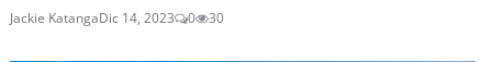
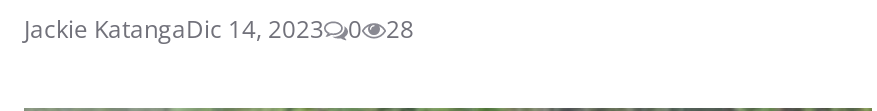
- Jackie KatangaDic 14, 2023 0 30
+ Jackie KatangaDic 14, 2023 0 28
